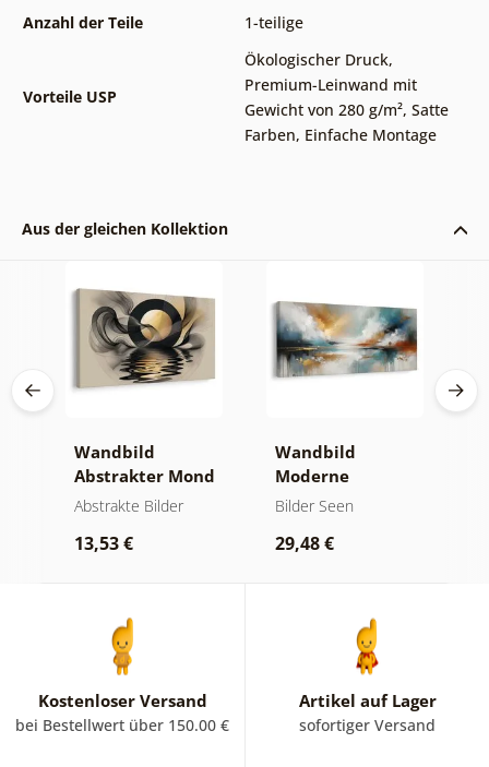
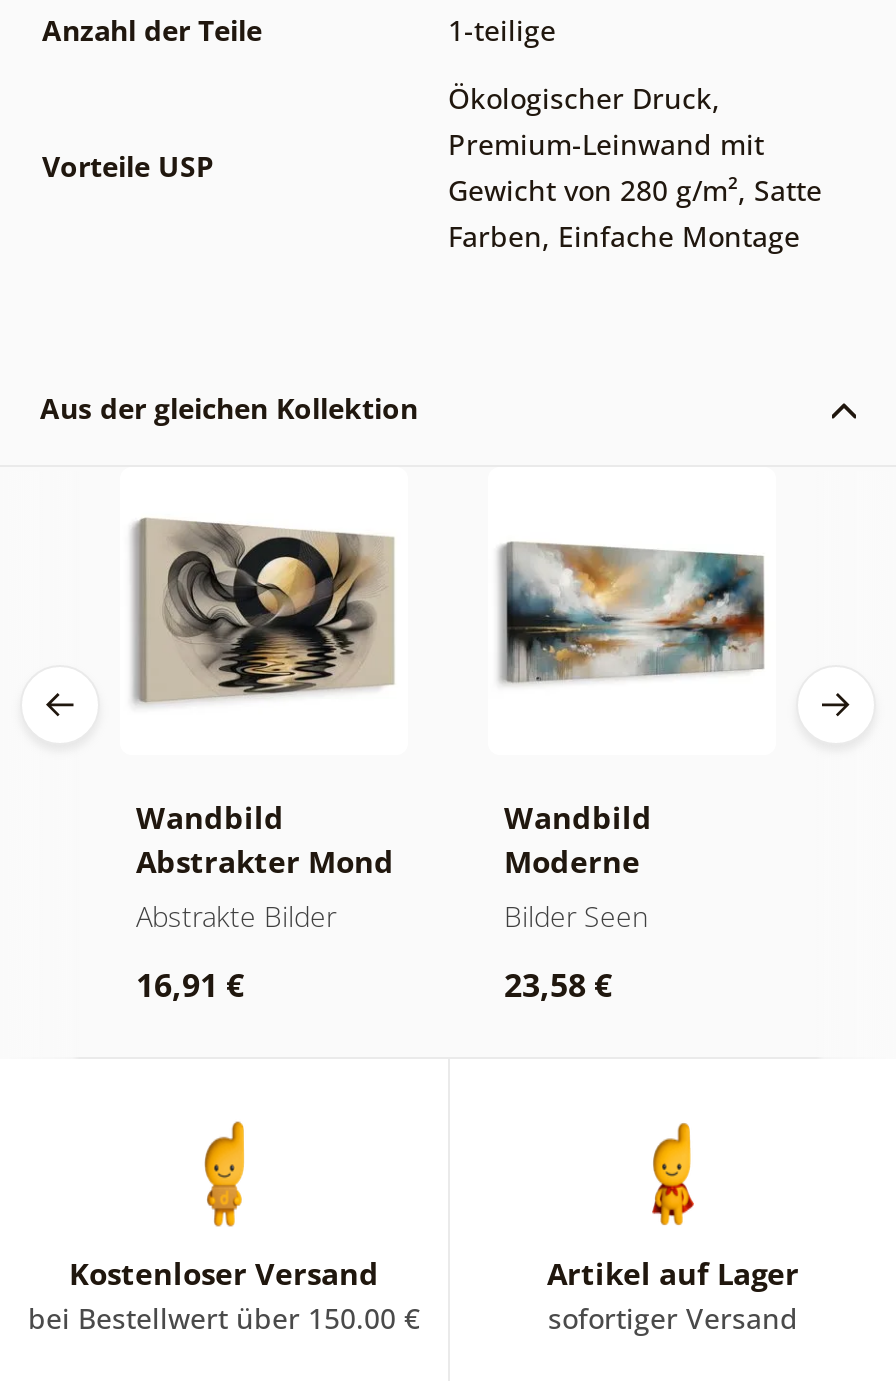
- 13,53 €
+ 16,91 €

- 29,48 €
+ 23,58 €
